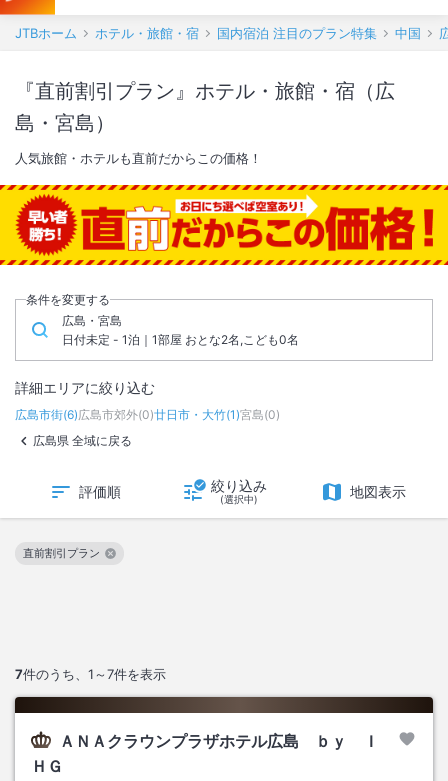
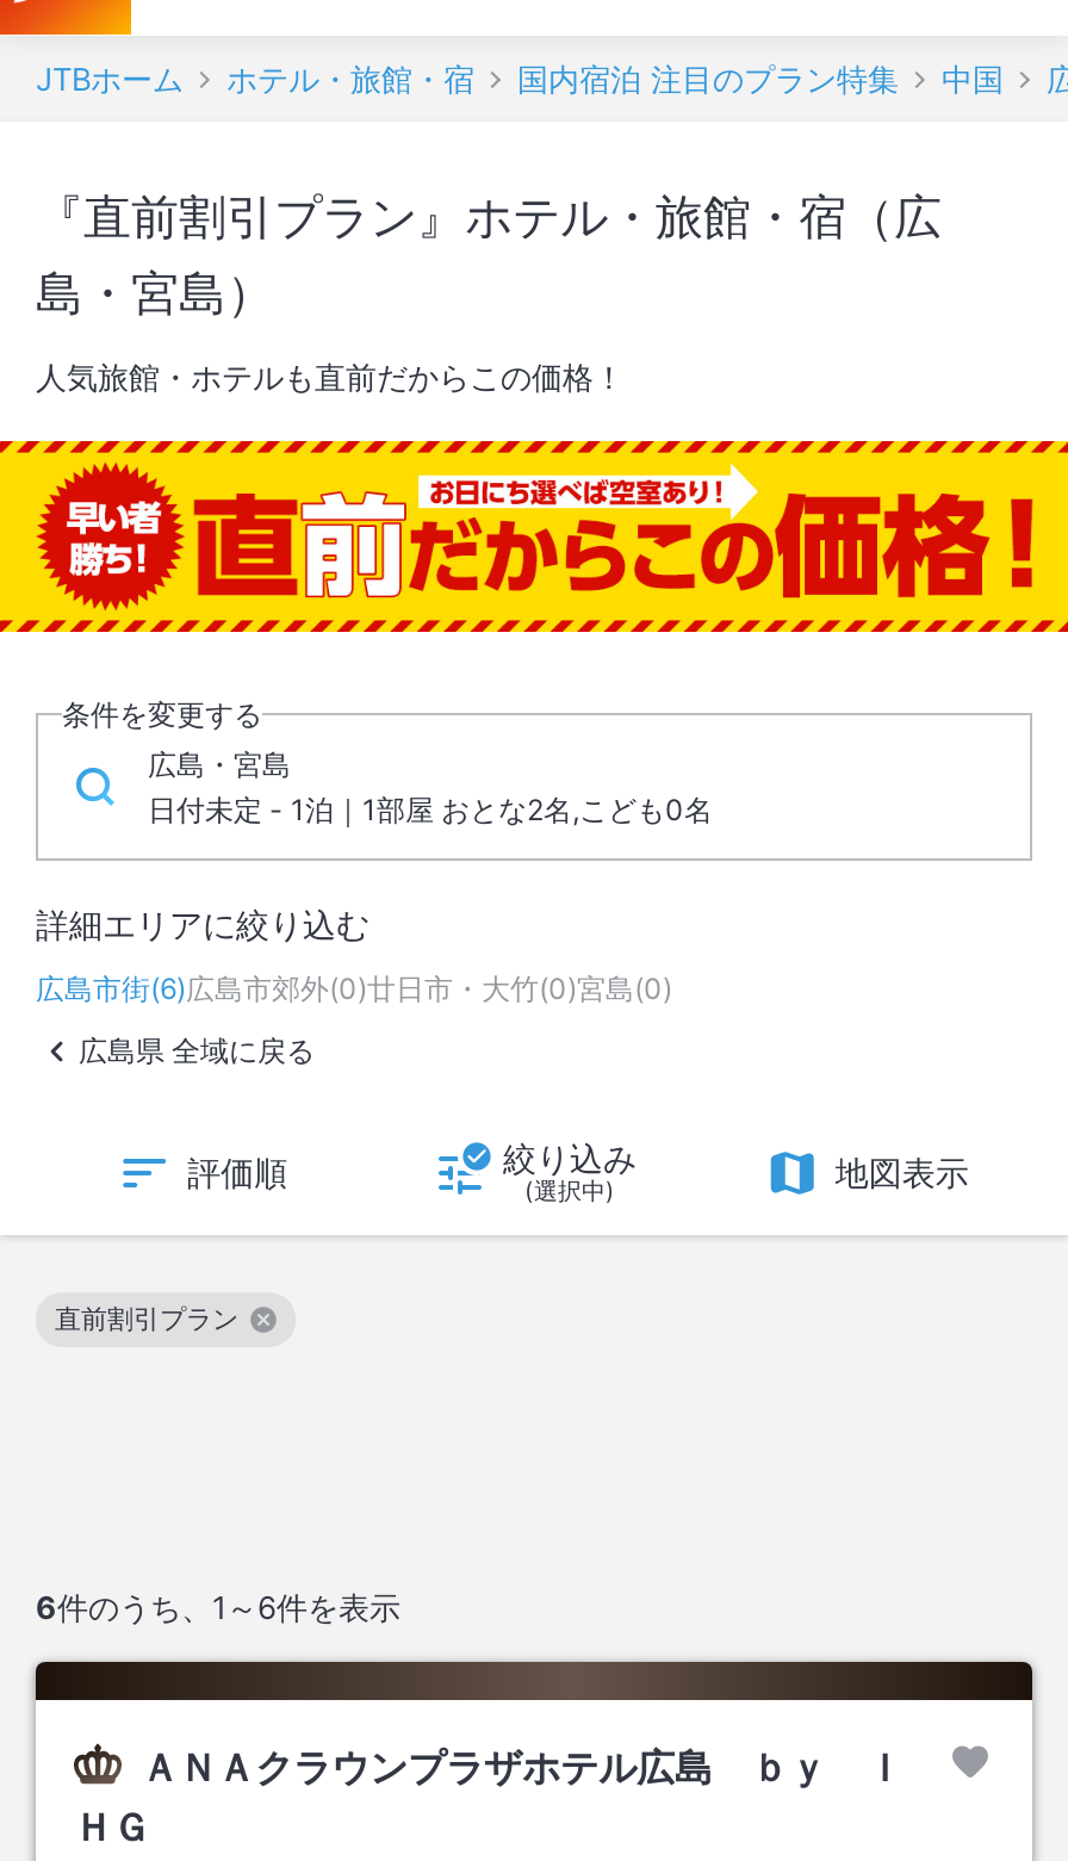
- 広島市街(6)広島市郊外(0)廿日市・大竹(1)宮島(0)
+ 広島市街(6)広島市郊外(0)廿日市・大竹(0)宮島(0)

- 7件のうち、1～7件を表示
+ 6件のうち、1～6件を表示
